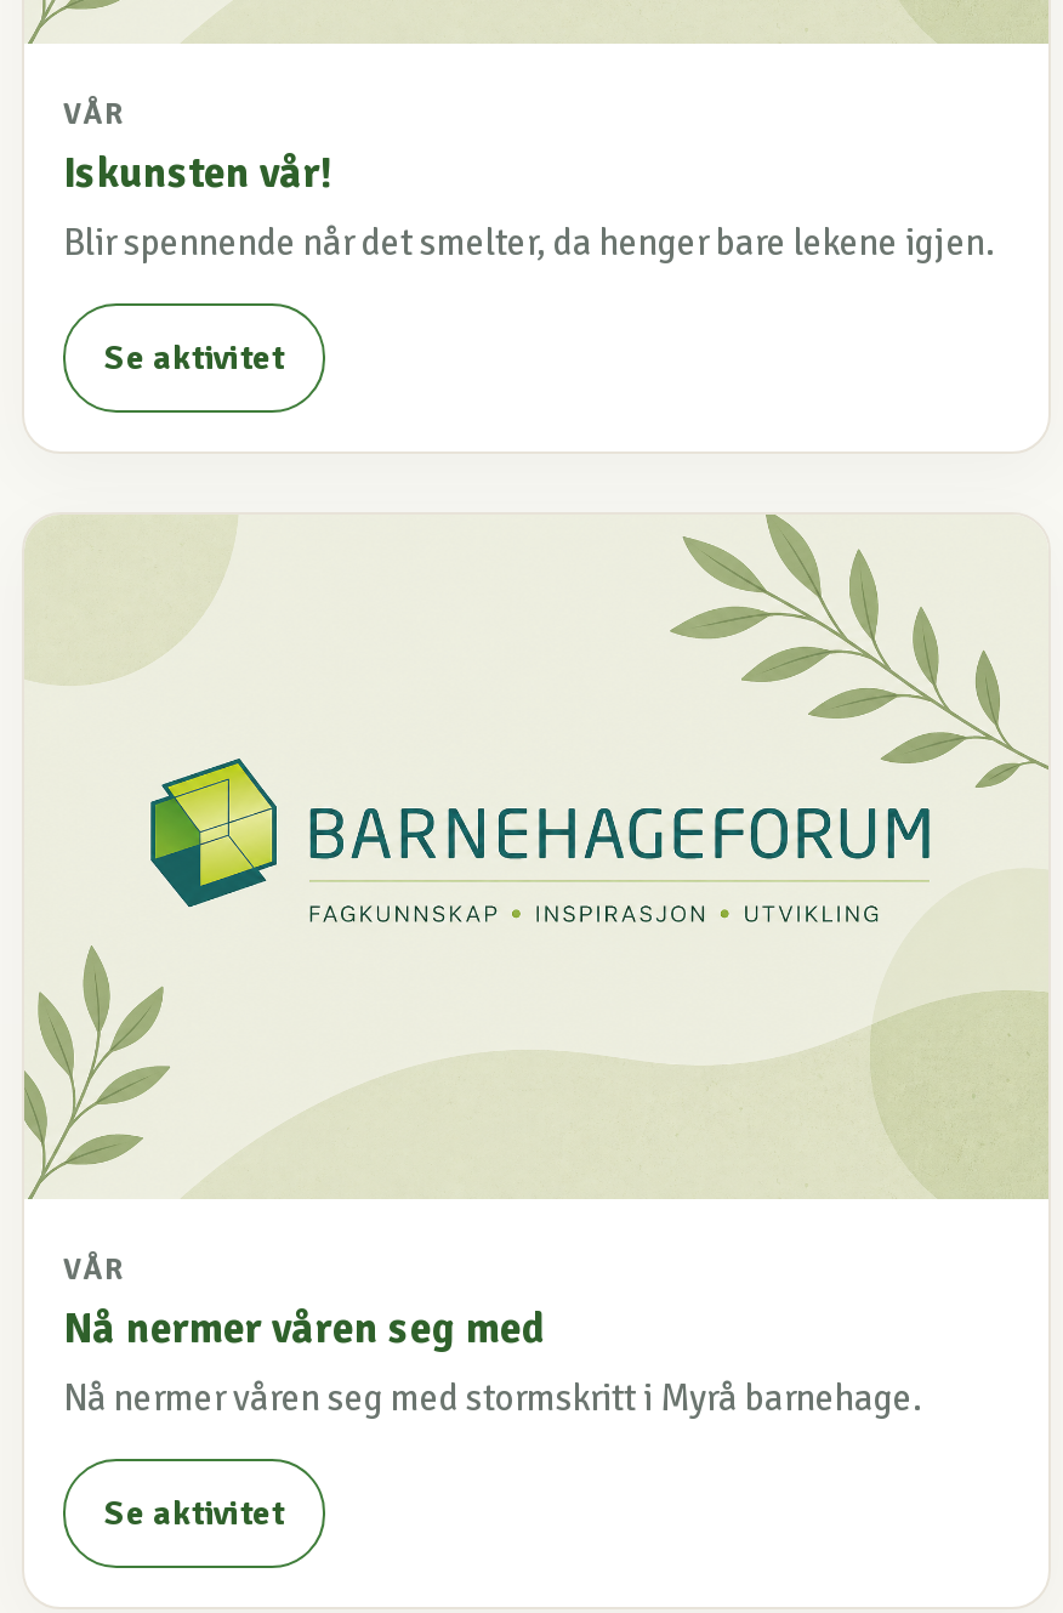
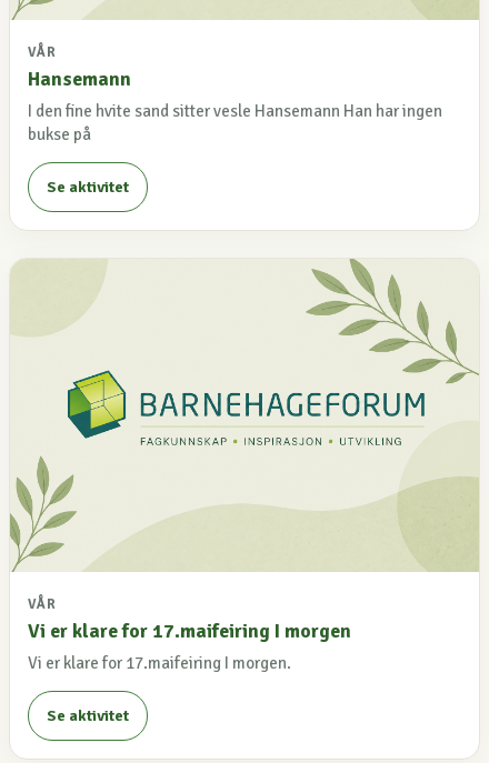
- Iskunsten vår!
- Blir spennende når det smelter, da henger bare lekene igjen.
+ Hansemann
+ I den fine hvite sand sitter vesle Hansemann Han har ingen
+ bukse på

- Nå nermer våren seg med
- Nå nermer våren seg med stormskritt i Myrå barnehage.
+ Vi er klare for 17.maifeiring I morgen
+ Vi er klare for 17.maifeiring I morgen.
